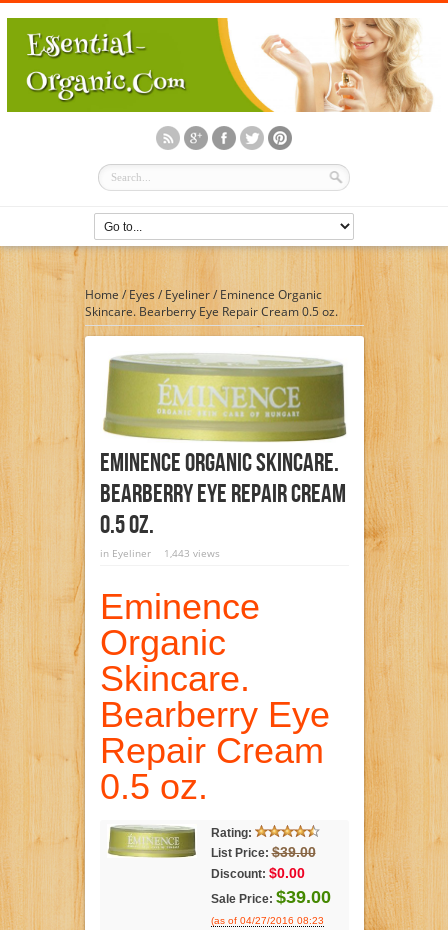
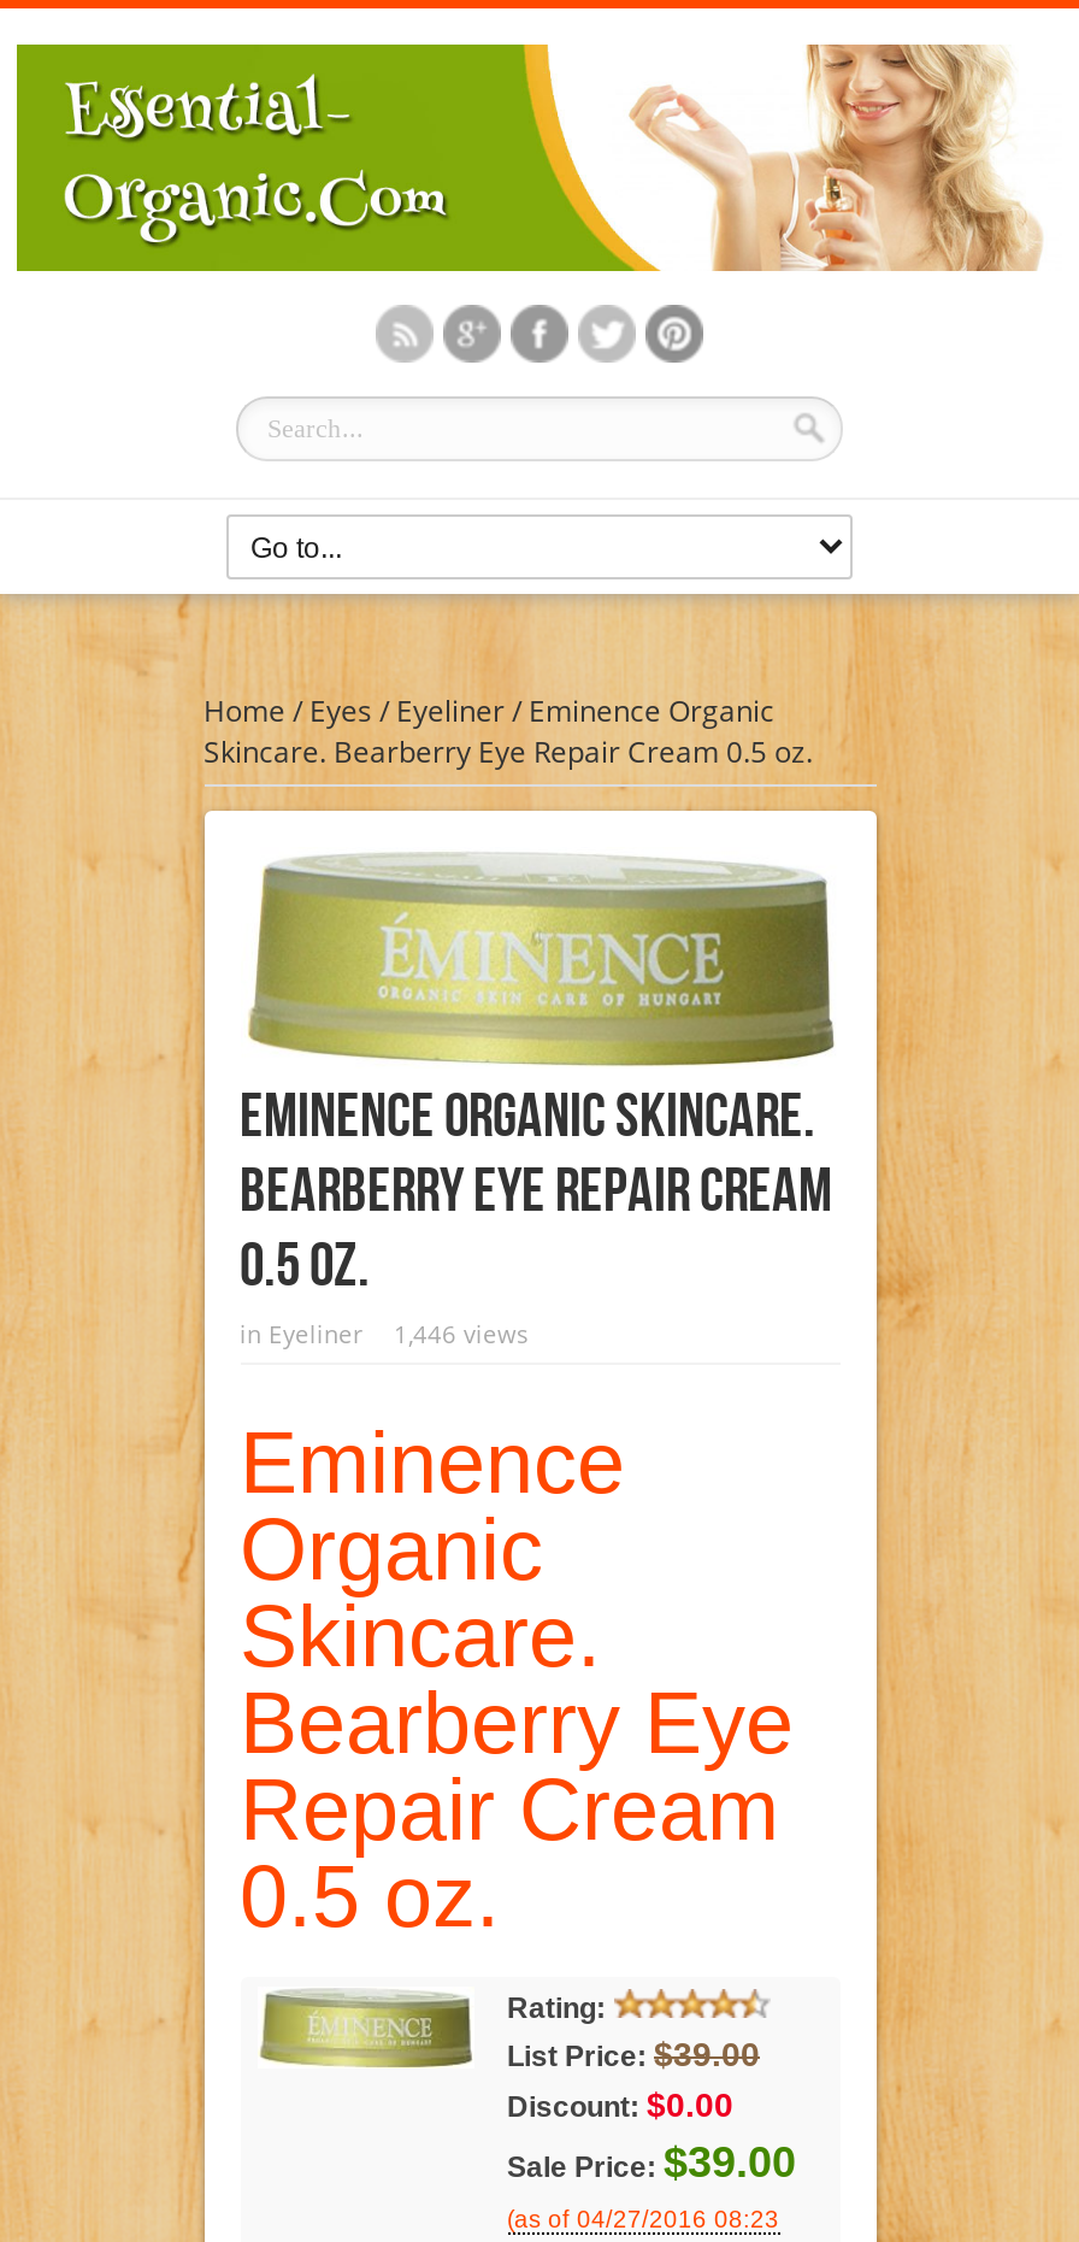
- in Eyeliner 1,443 views
+ in Eyeliner 1,446 views
